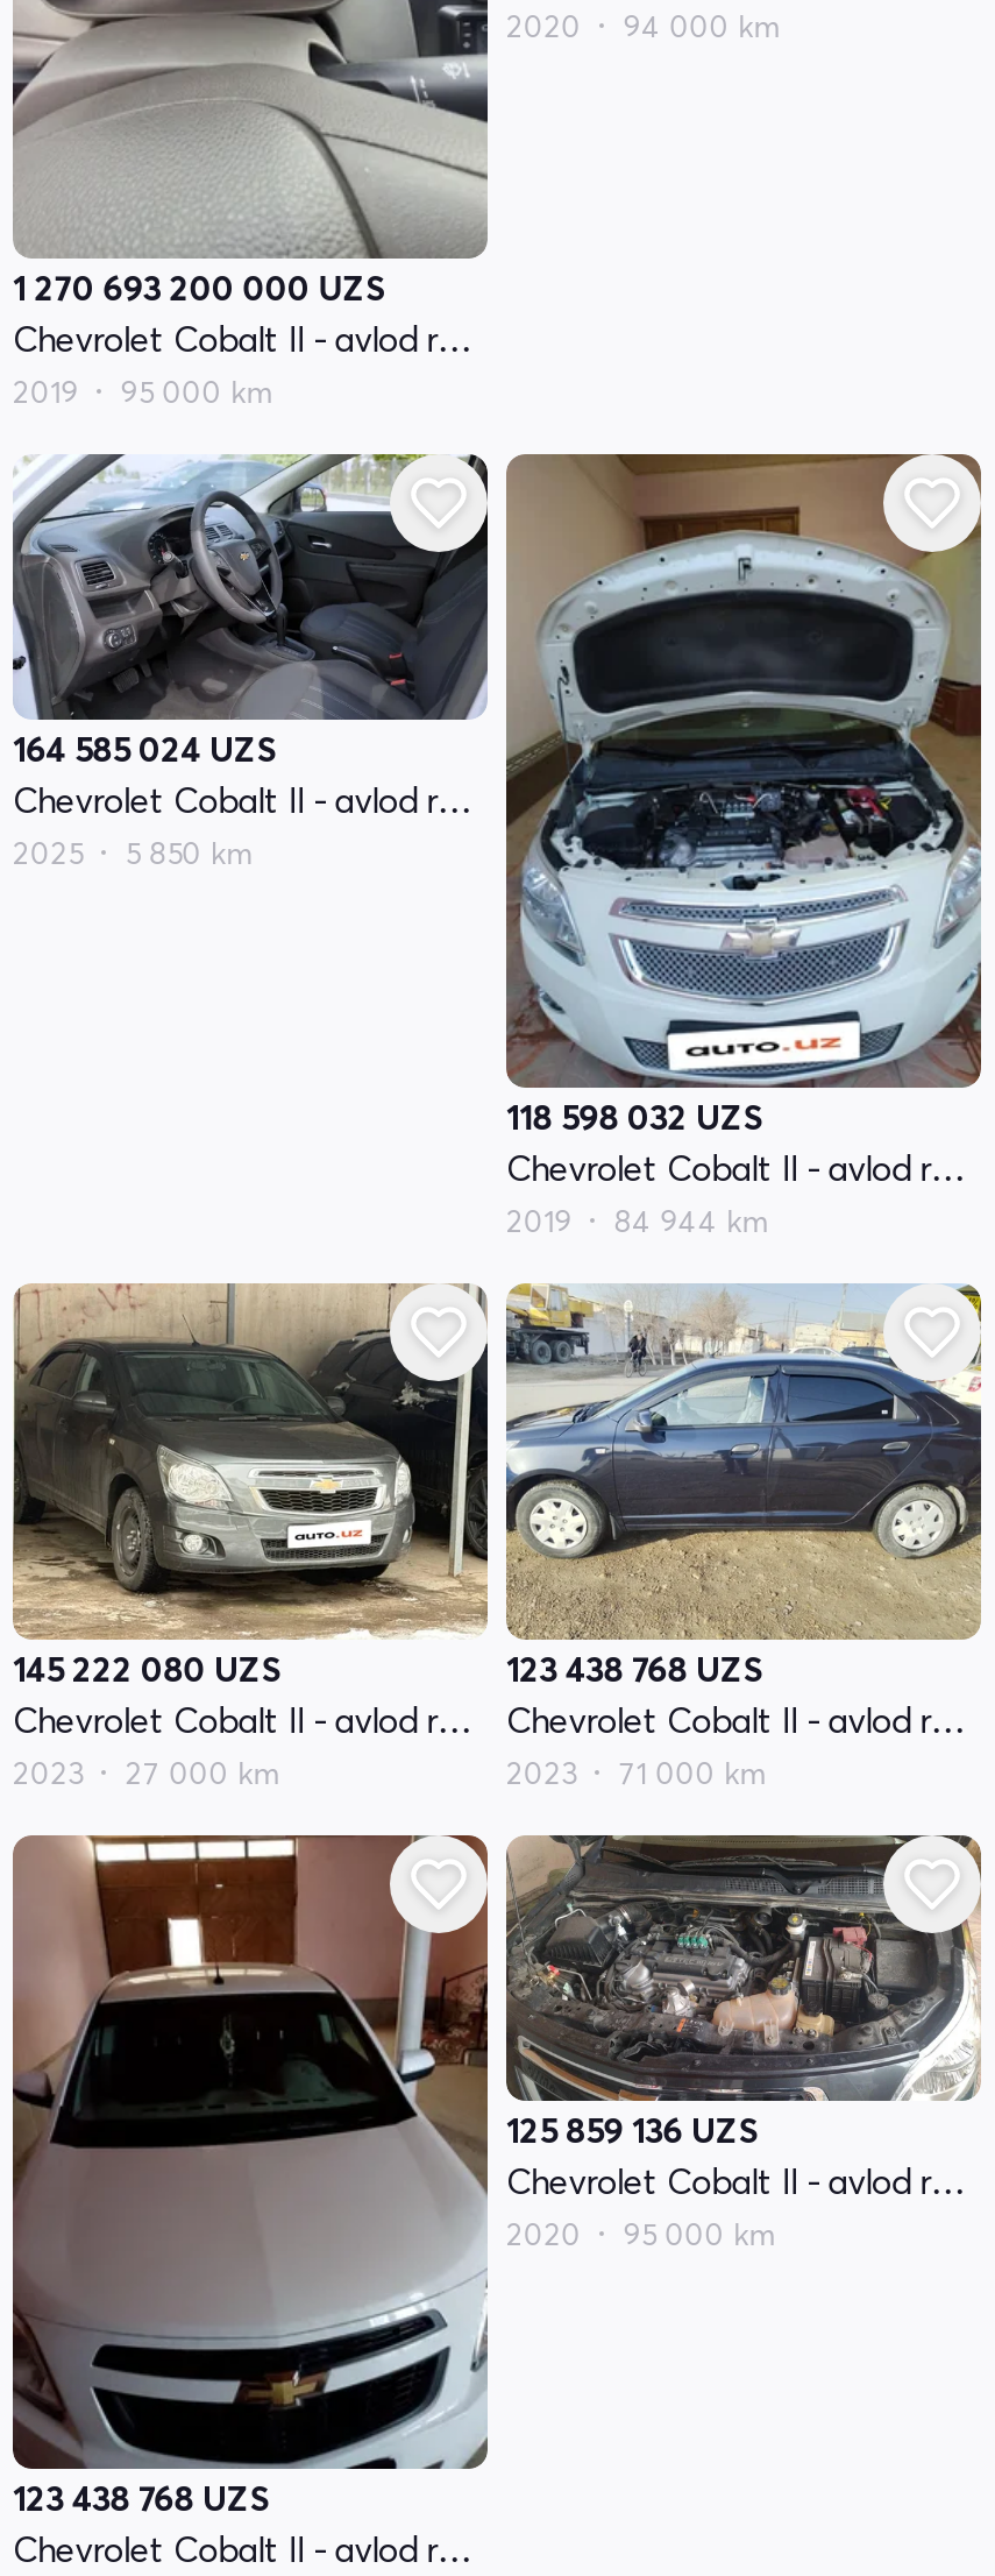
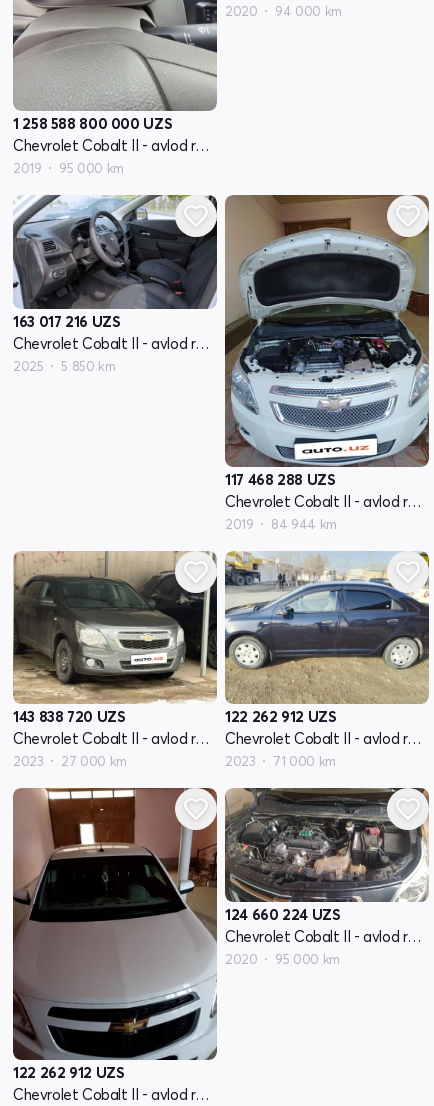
- 1 270 693 200 000 UZS
+ 1 258 588 800 000 UZS

- 164 585 024 UZS
+ 163 017 216 UZS

- 118 598 032 UZS
+ 117 468 288 UZS

- 145 222 080 UZS
+ 143 838 720 UZS

- 123 438 768 UZS
+ 122 262 912 UZS

- 125 859 136 UZS
+ 124 660 224 UZS

- 123 438 768 UZS
+ 122 262 912 UZS
